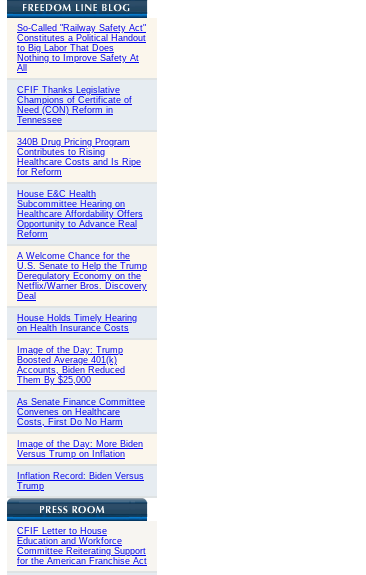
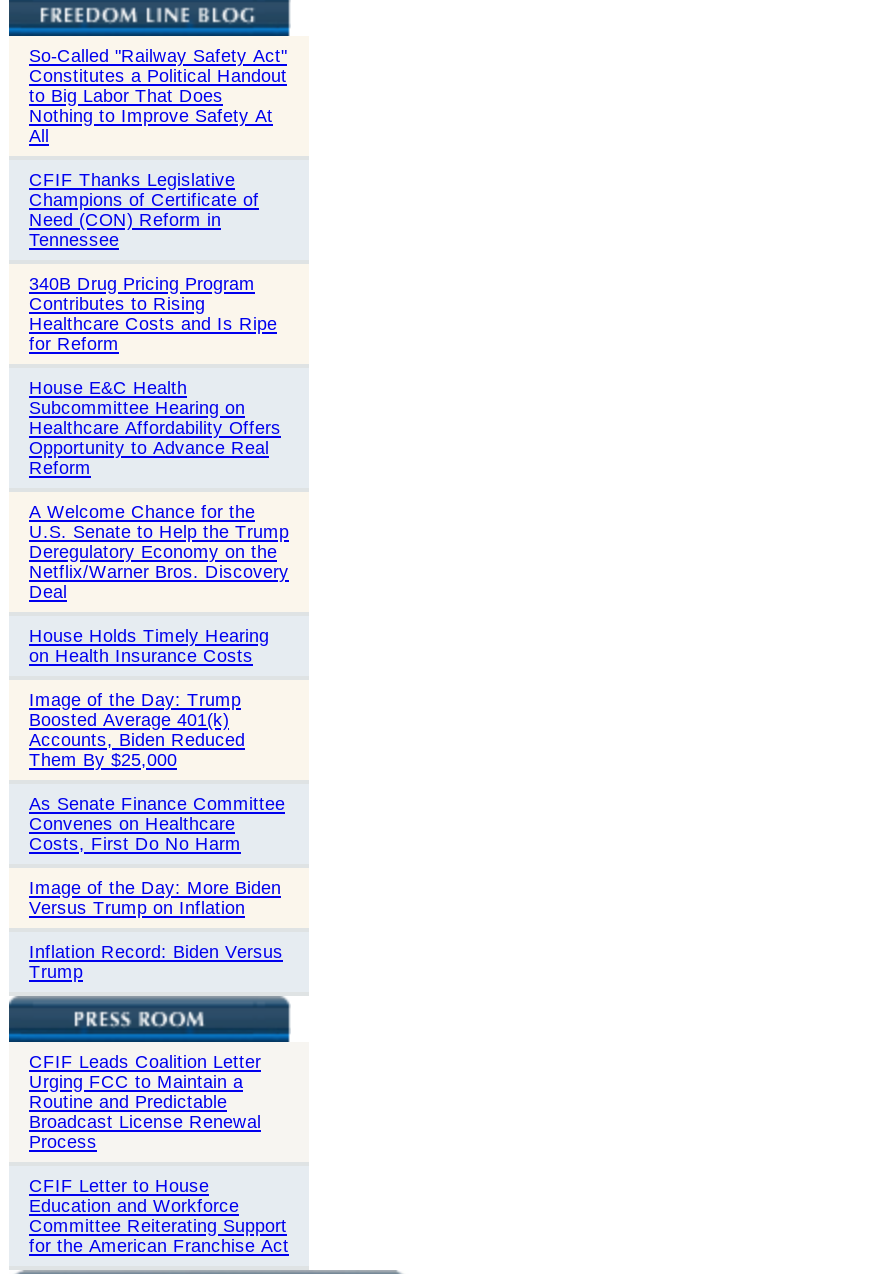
+ CFIF Leads Coalition Letter
+ Urging FCC to Maintain a
+ Routine and Predictable
+ Broadcast License Renewal
+ Process
